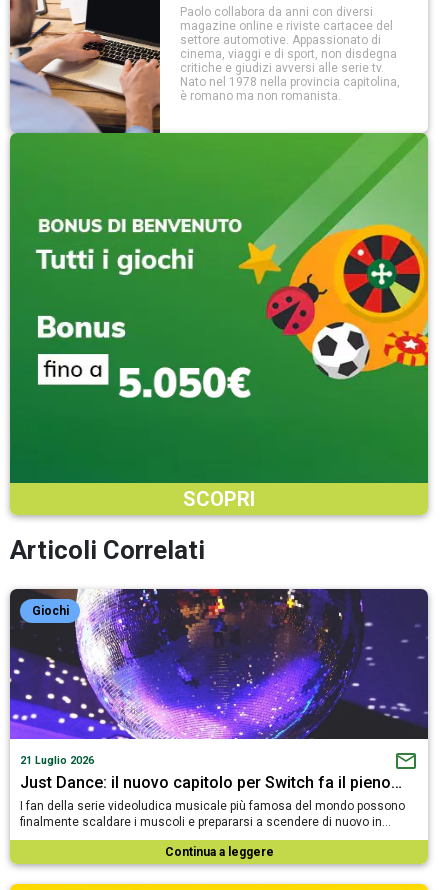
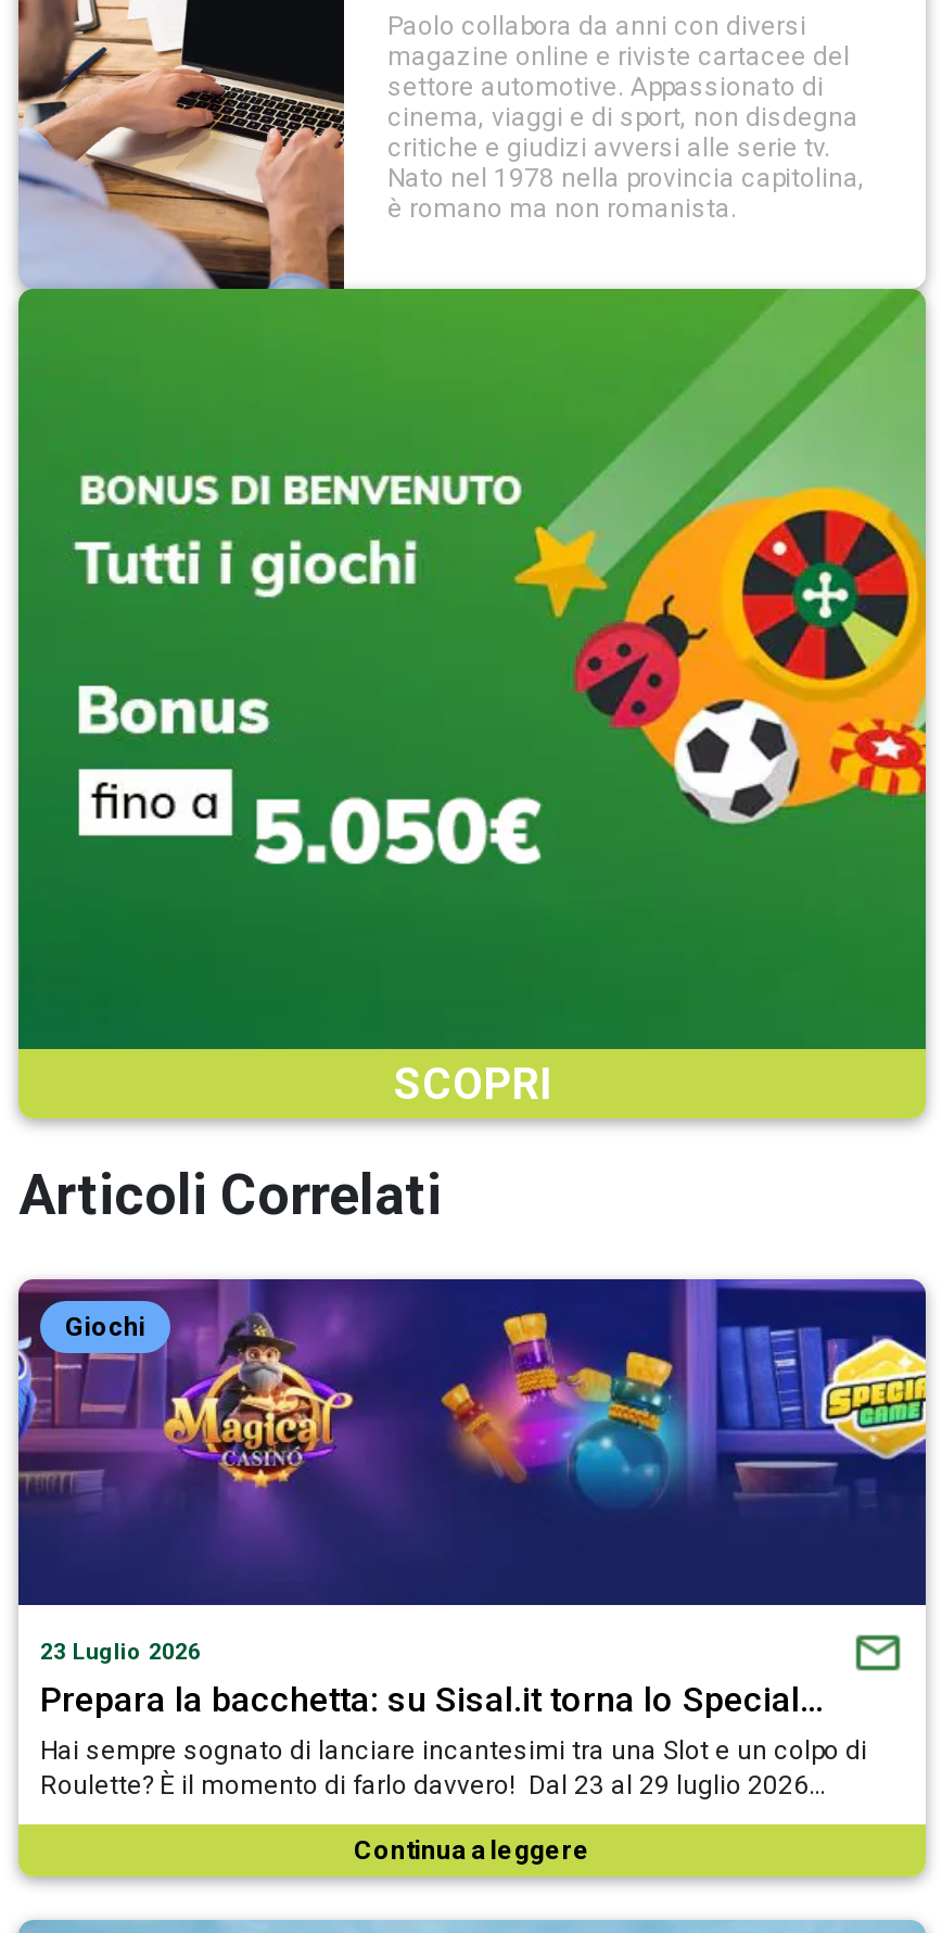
- [image]
- 21 Luglio 2026
- Just Dance: il nuovo capitolo per Switch fa il pieno…
- I fan della serie videoludica musicale più famosa del mondo possono
- finalmente scaldare i muscoli e prepararsi a scendere di nuovo in…
+ [image]
+ 23 Luglio 2026
+ Prepara la bacchetta: su Sisal.it torna lo Special…
+ Hai sempre sognato di lanciare incantesimi tra una Slot e un colpo di
+ Roulette? È il momento di farlo davvero! Dal 23 al 29 luglio 2026…
